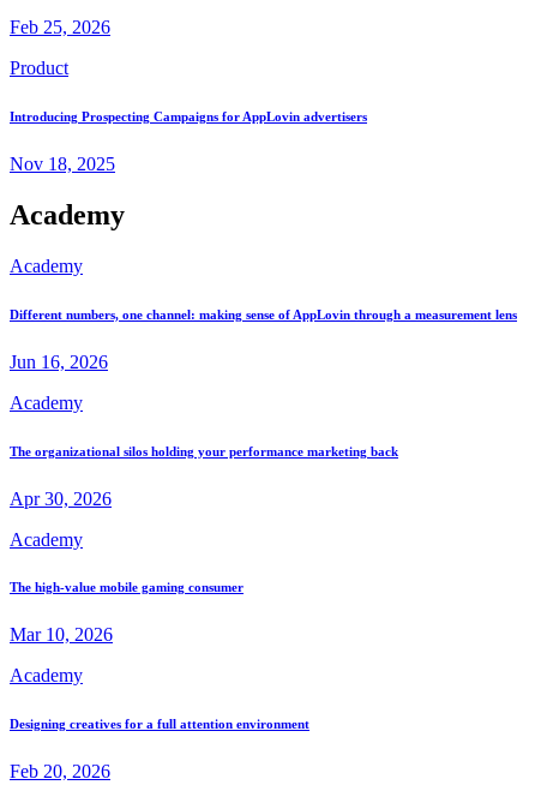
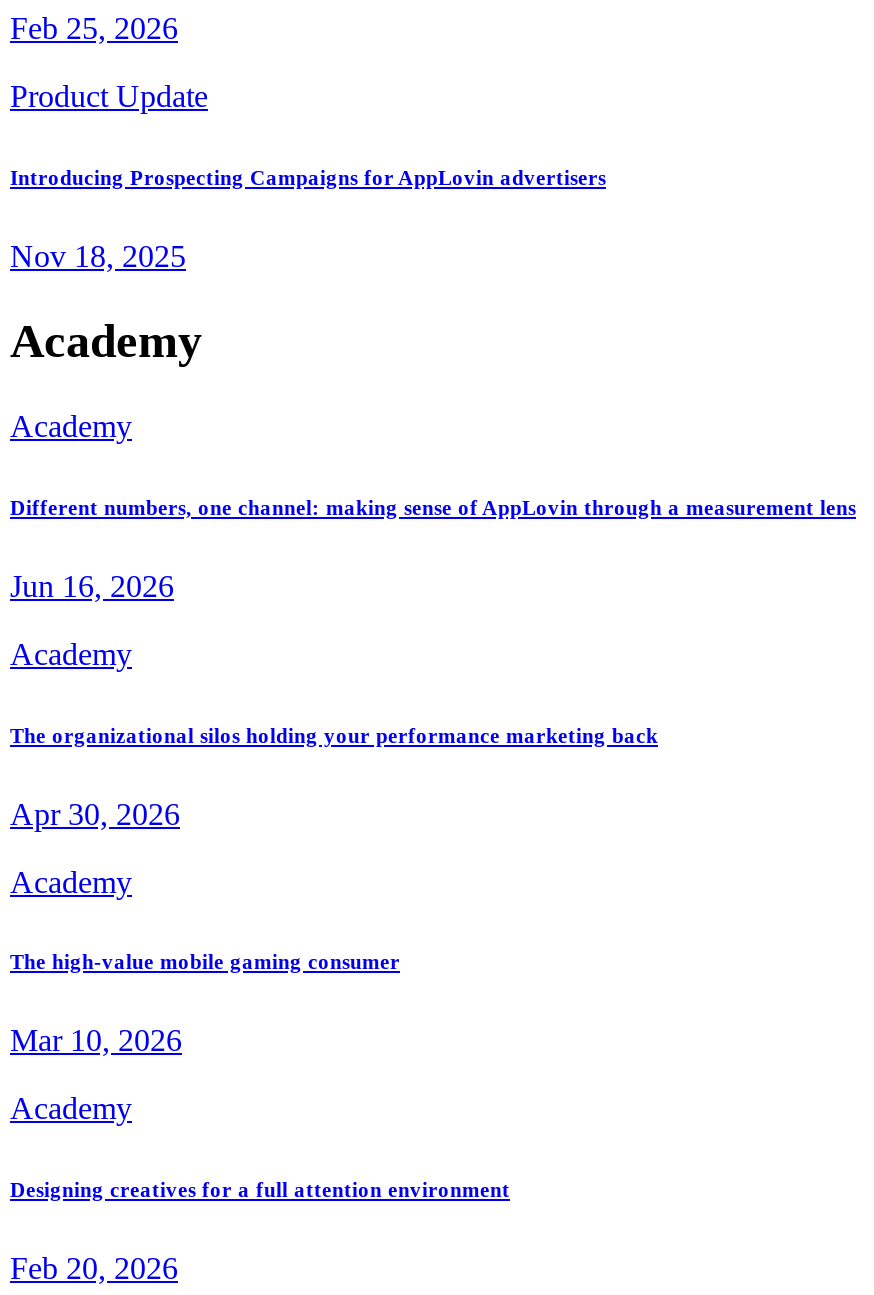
- Product
+ Product Update
